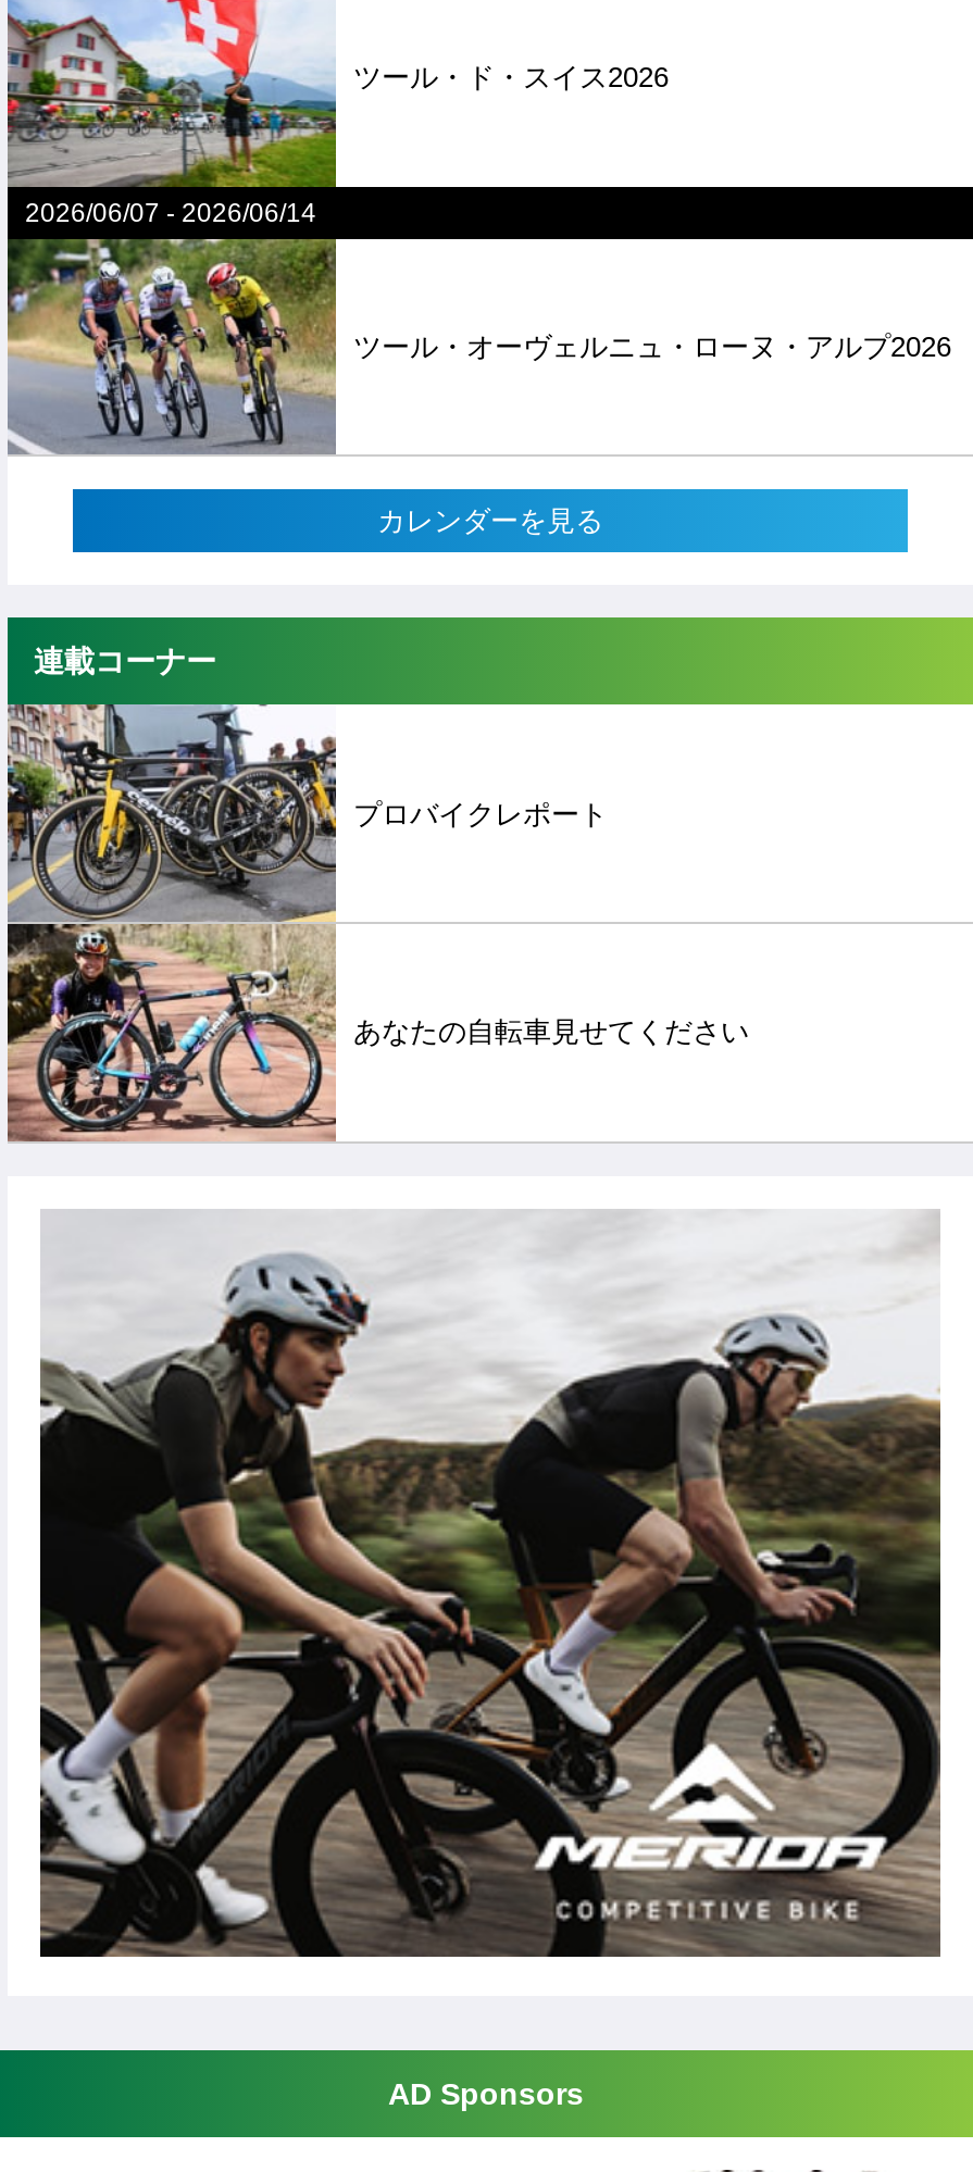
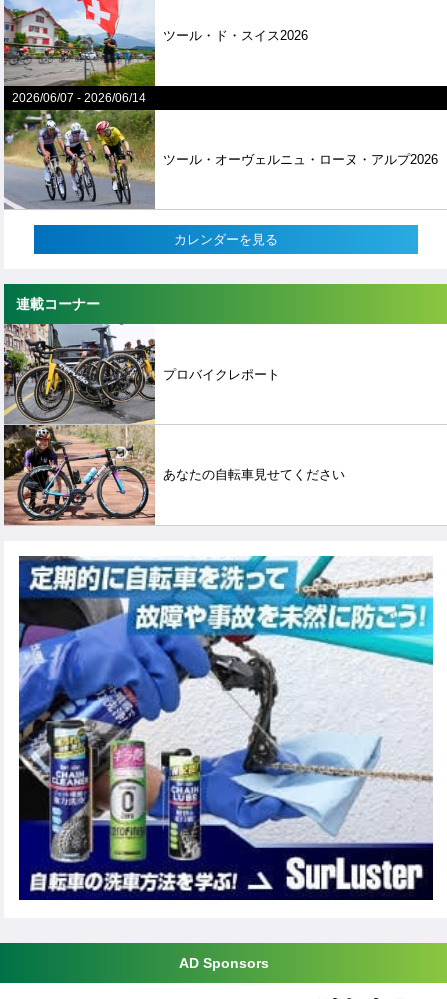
- [image]
+ [image]
